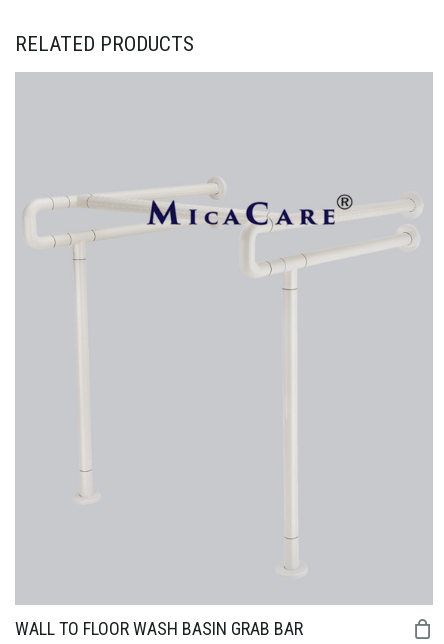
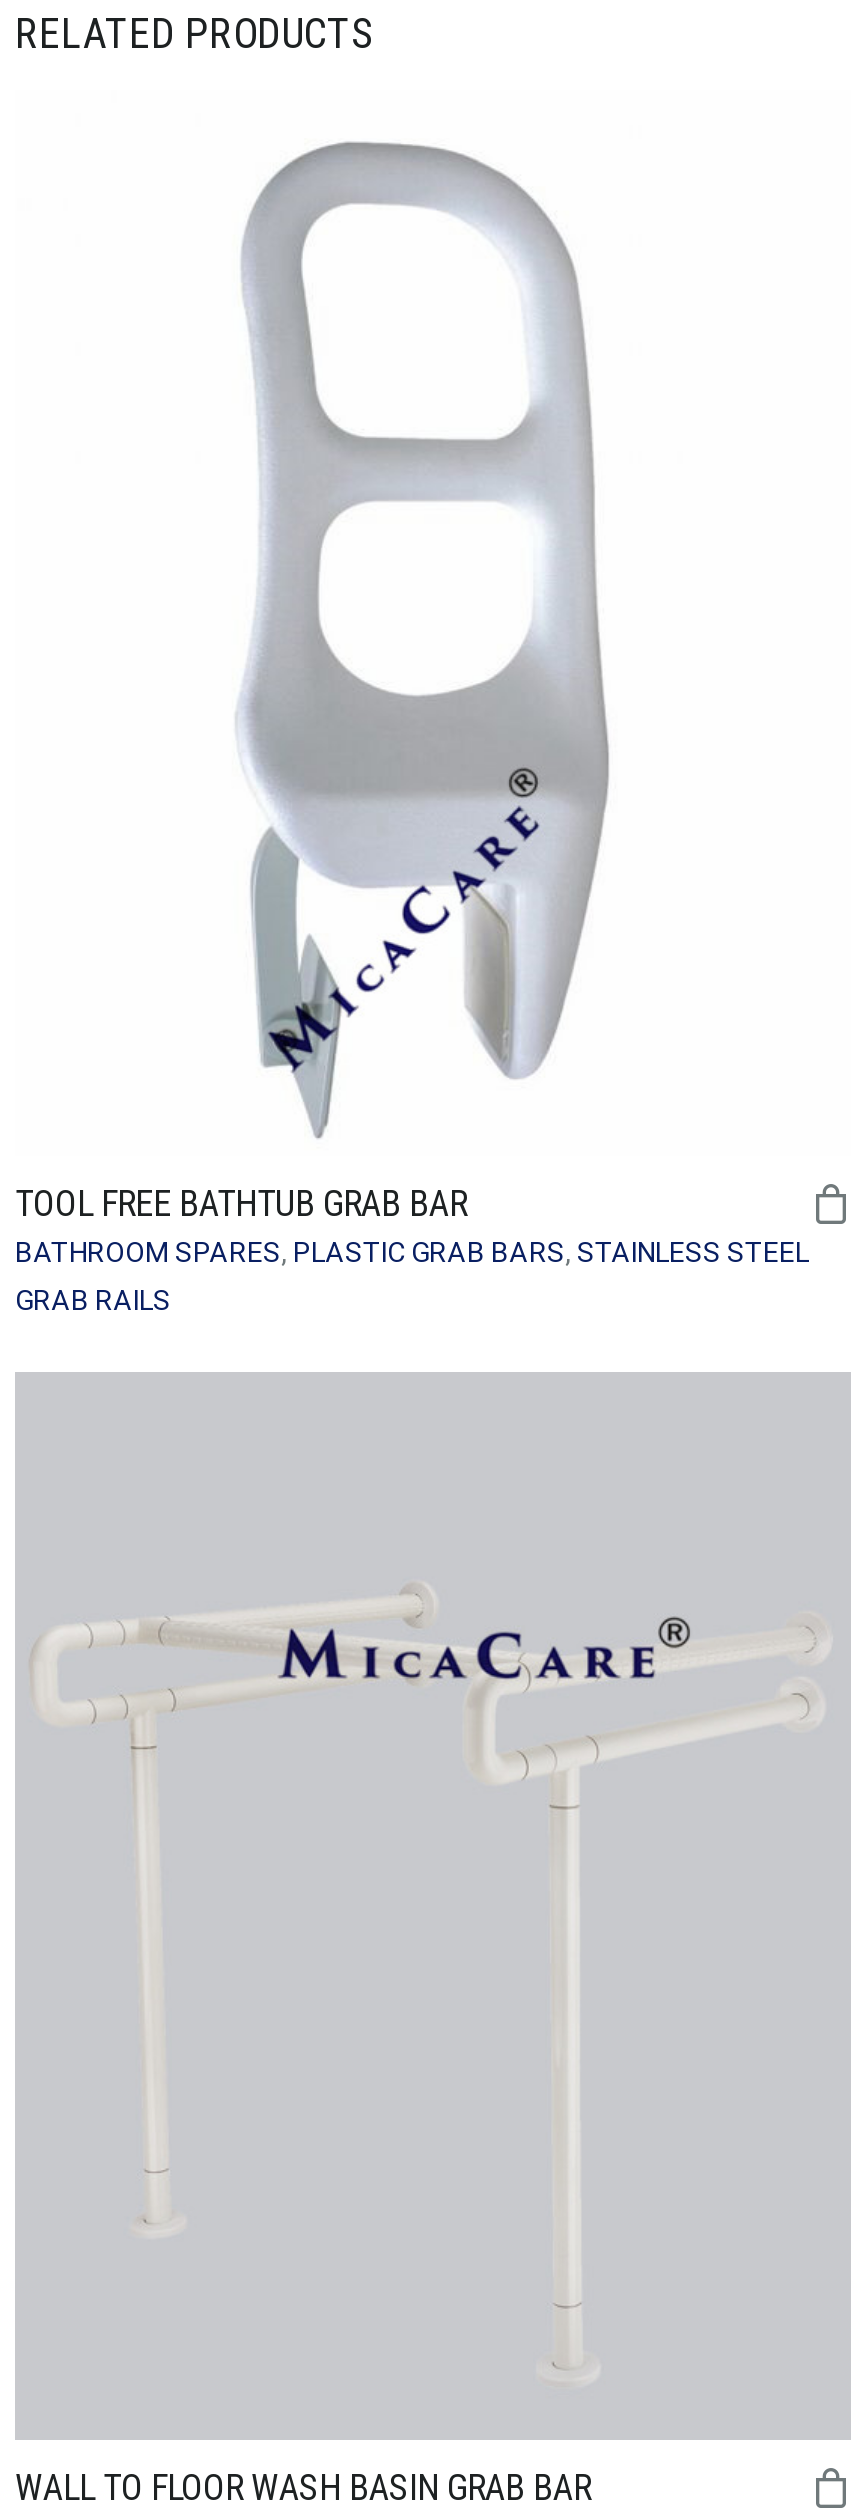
+ [image]
+ TOOL FREE BATHTUB GRAB BAR
+ BATHROOM SPARES, PLASTIC GRAB BARS, STAINLESS STEEL
+ GRAB RAILS
